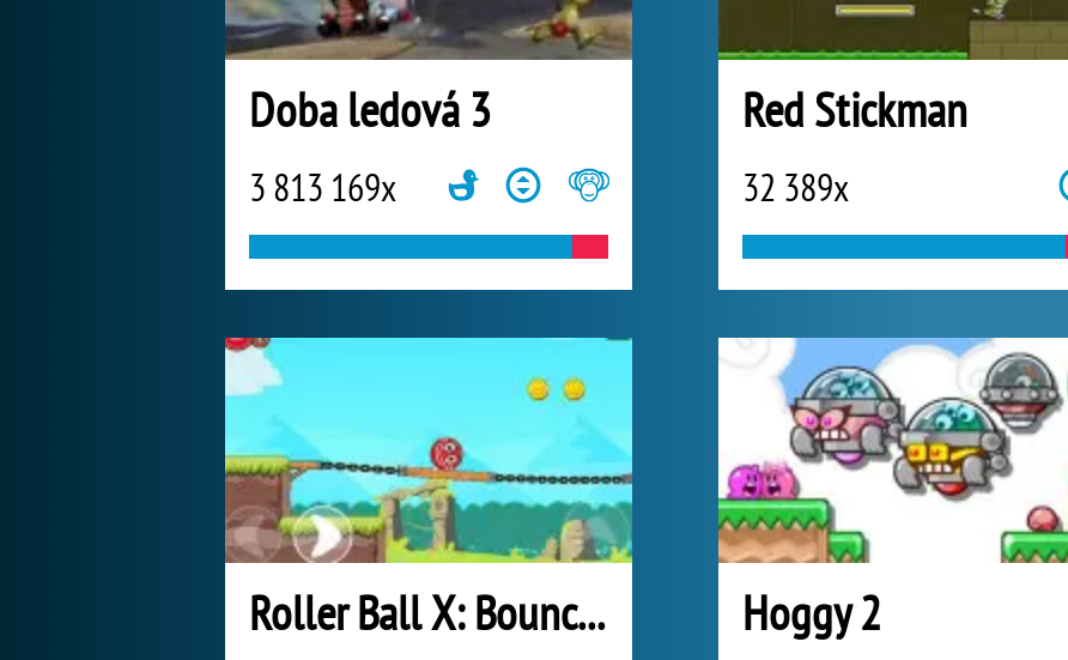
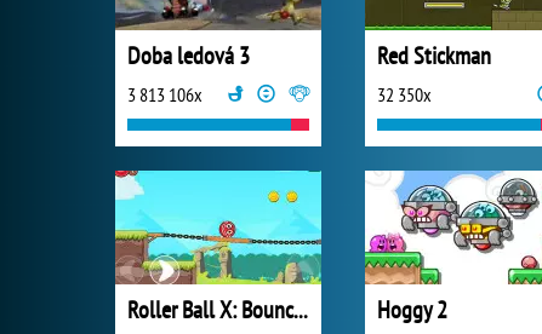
- 3 813 169x
+ 3 813 106x

- 32 389x
+ 32 350x
